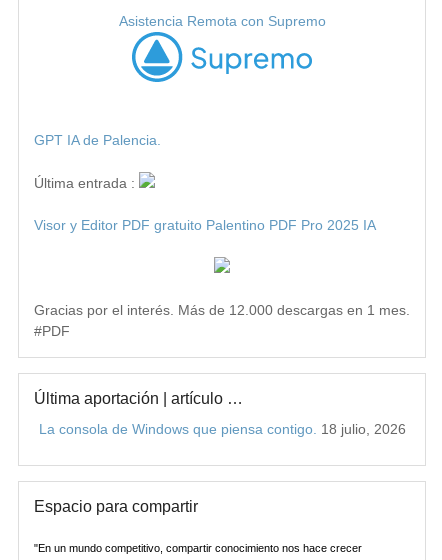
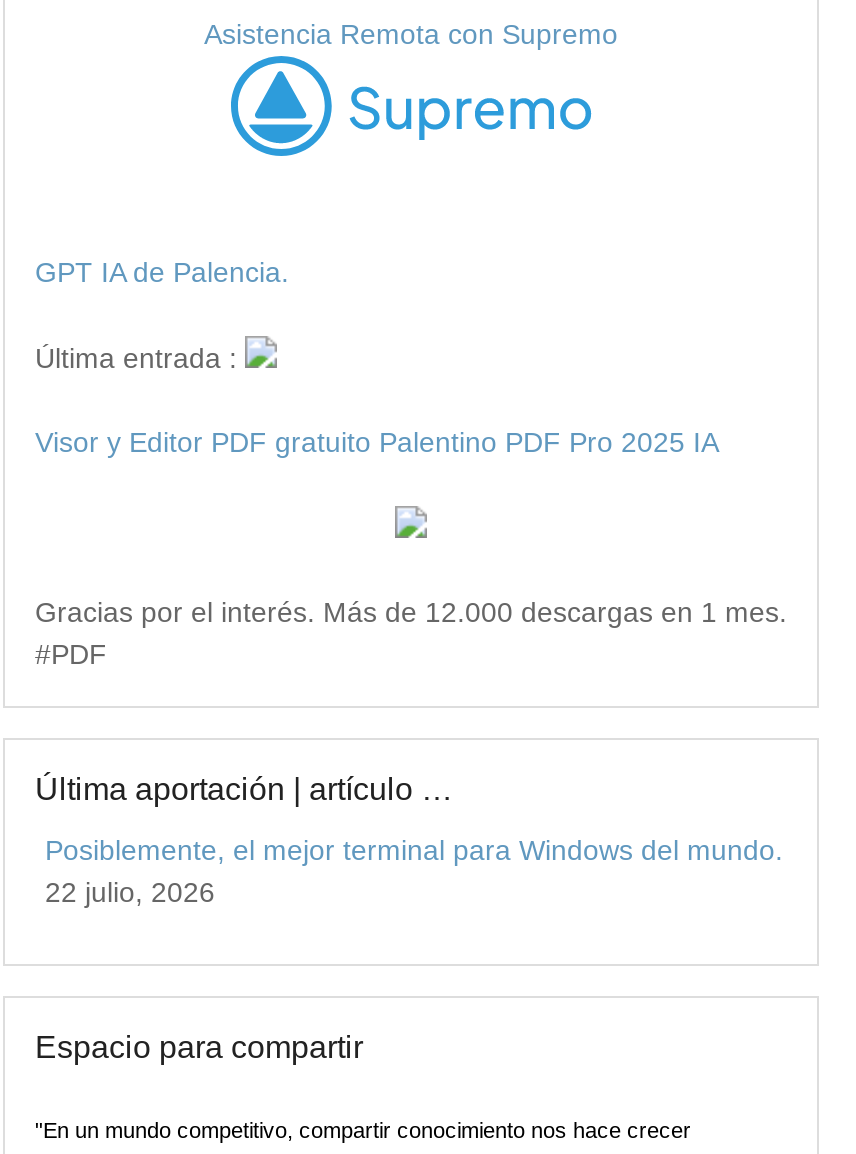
- La consola de Windows que piensa contigo. 18 julio, 2026
+ Posiblemente, el mejor terminal para Windows del mundo.
+ 22 julio, 2026
